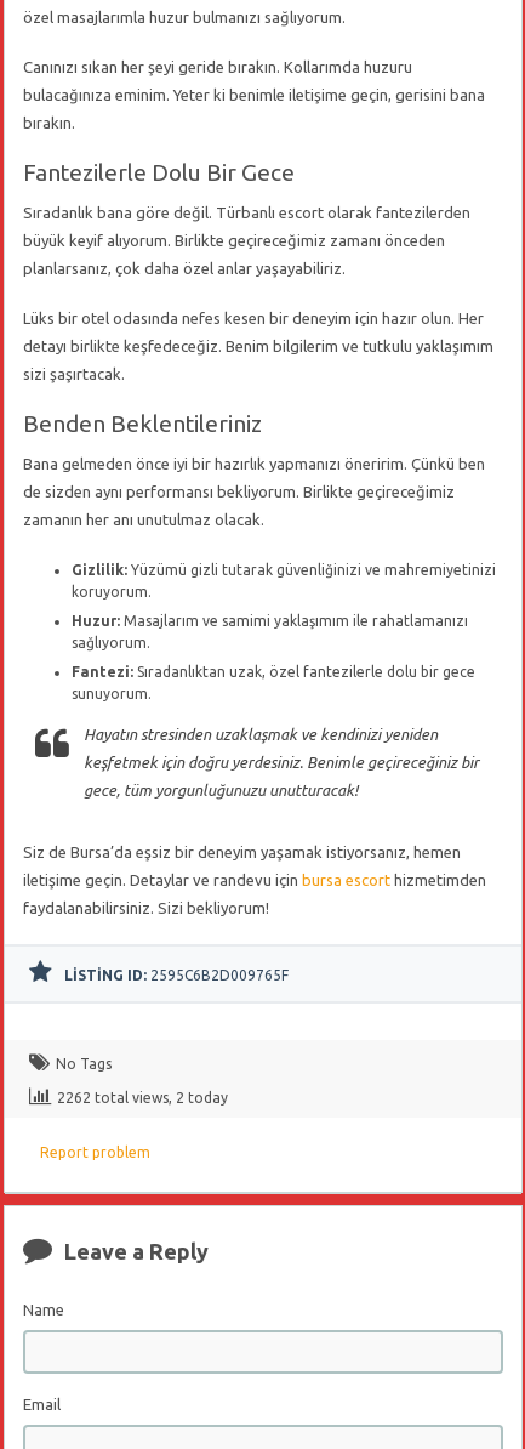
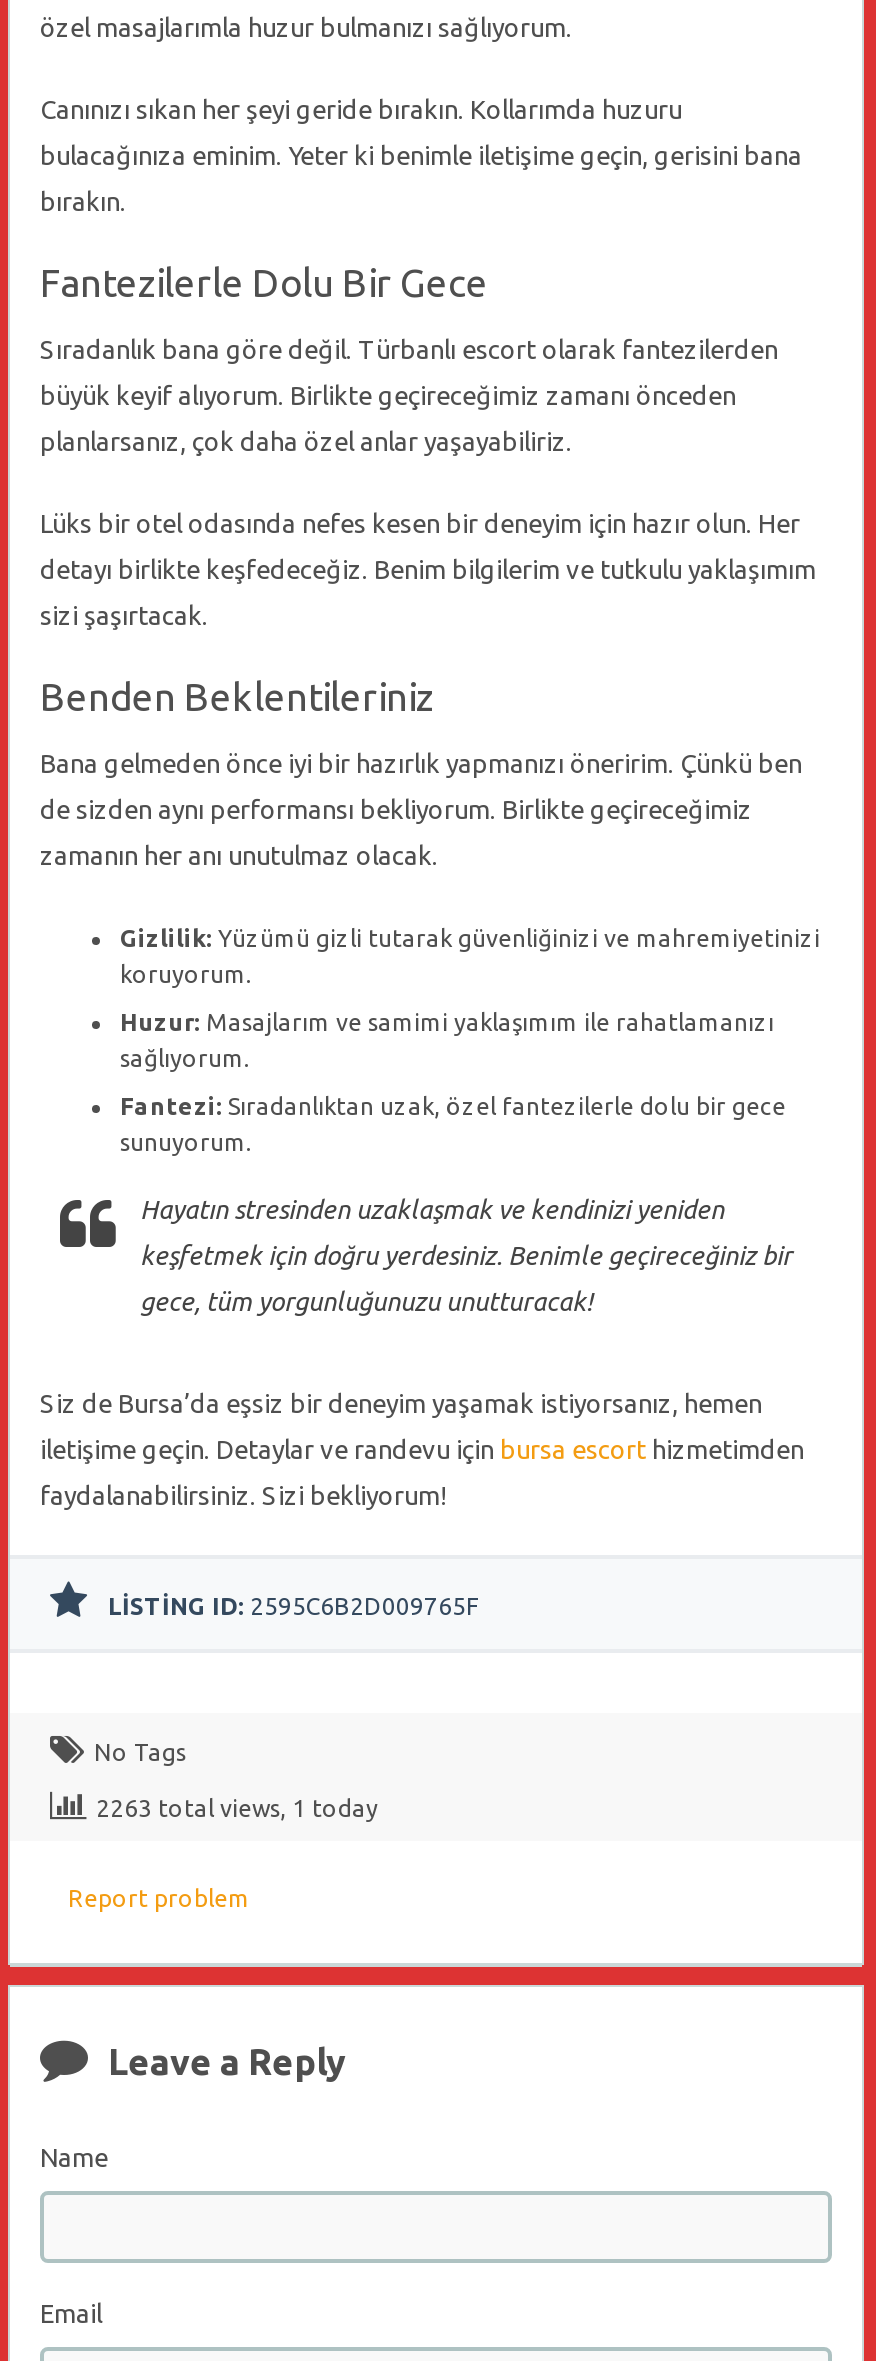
- 2262 total views, 2 today
+ 2263 total views, 1 today
